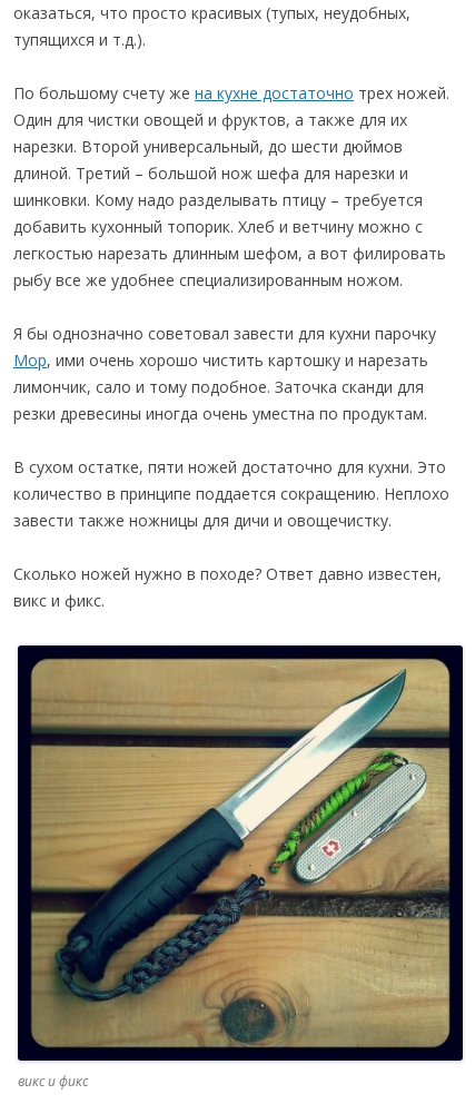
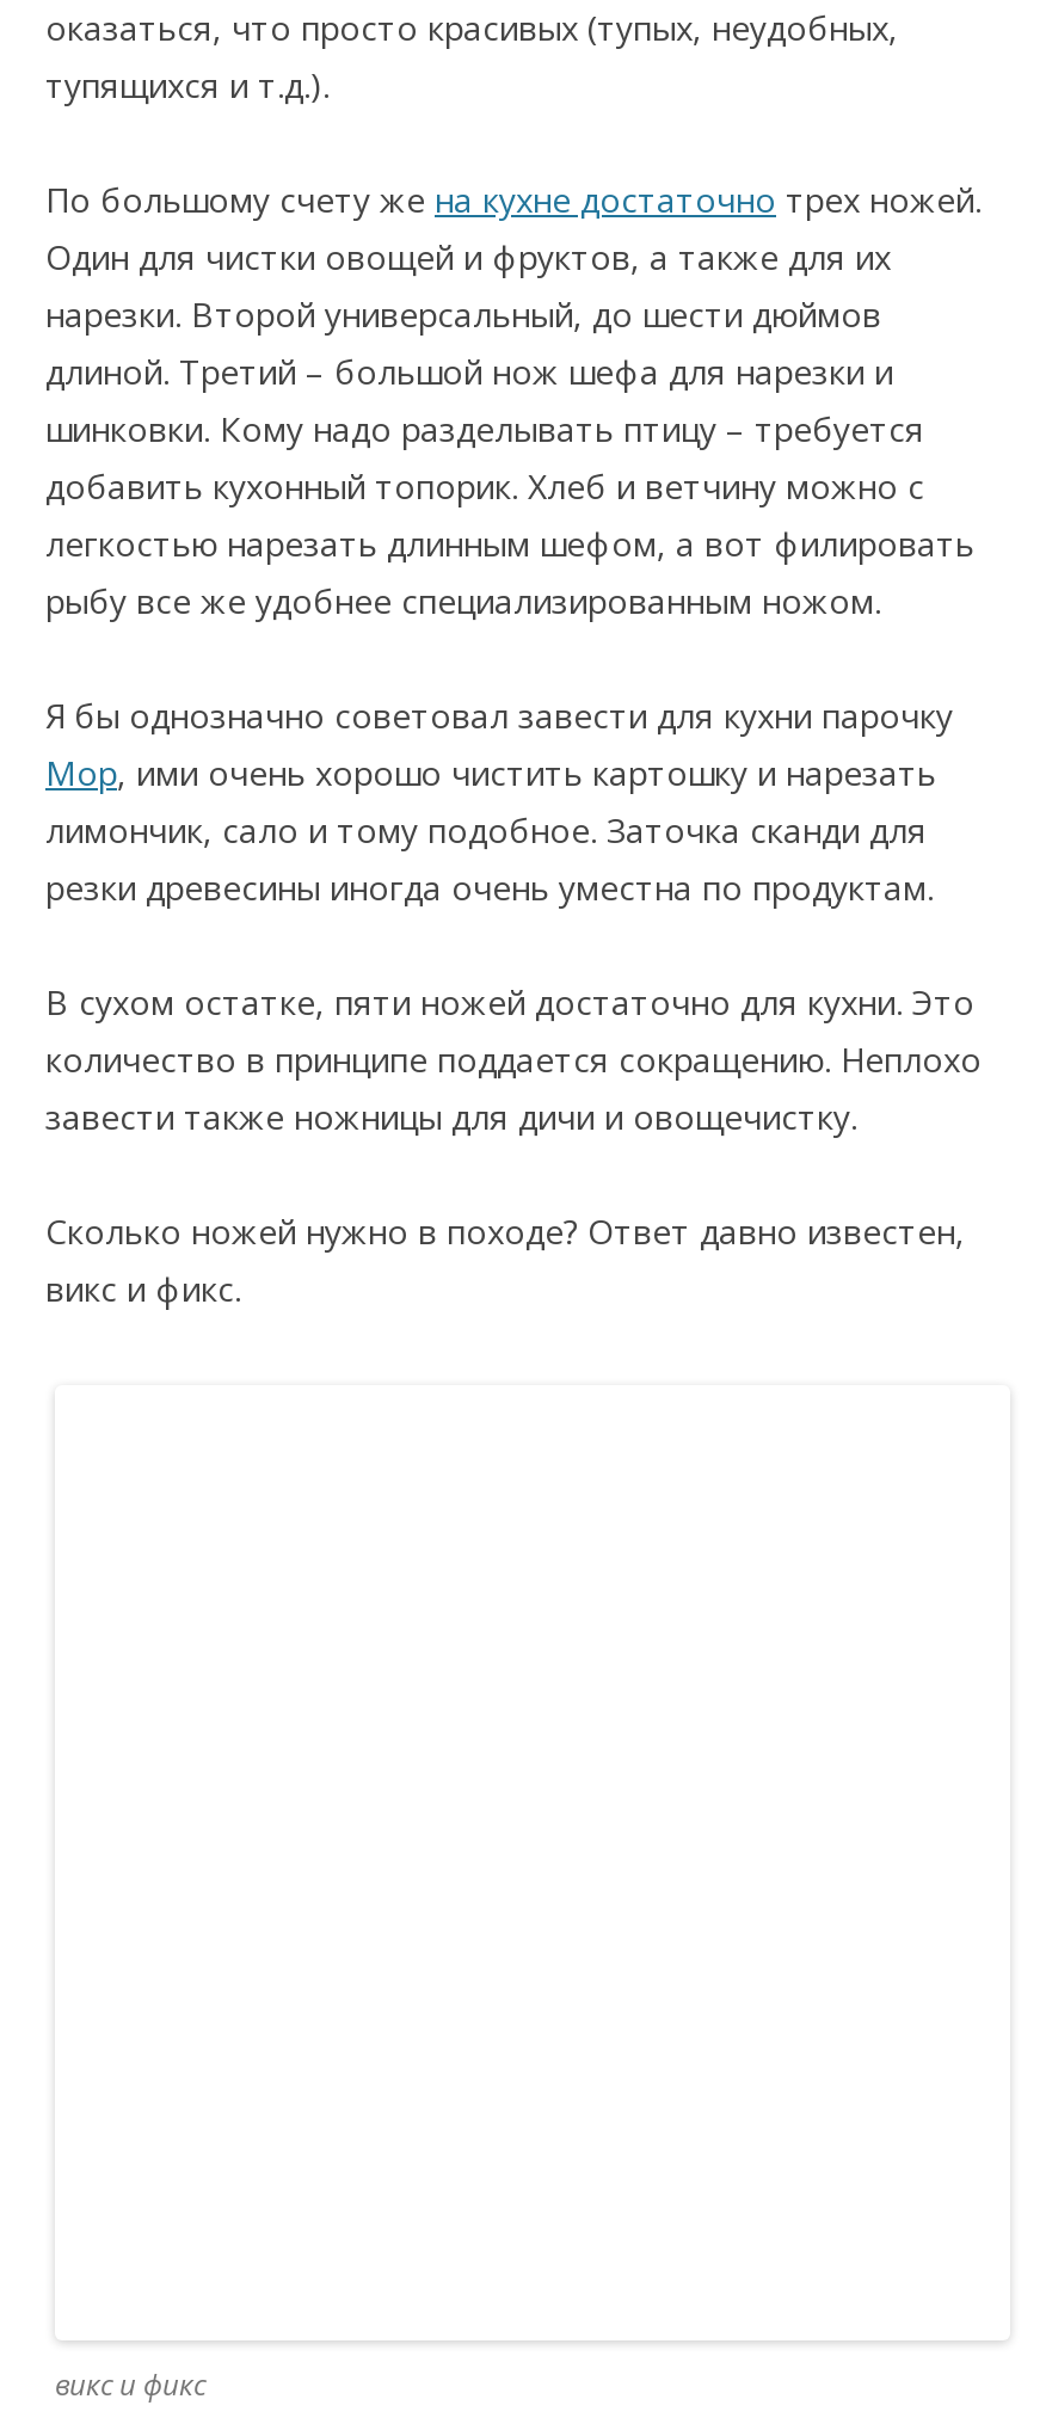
- [image]
